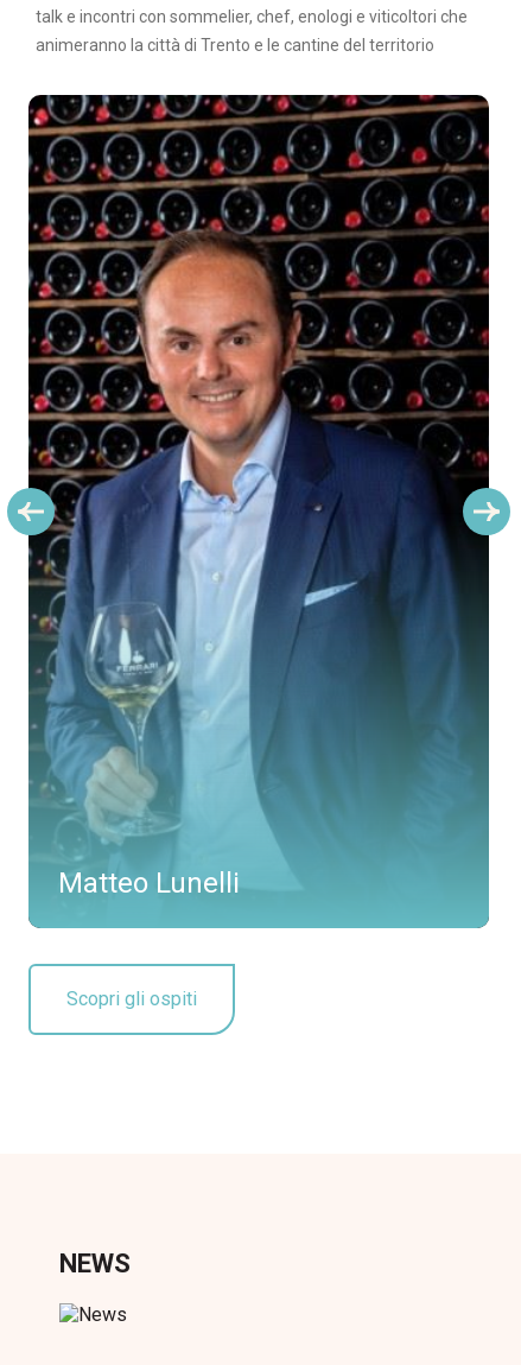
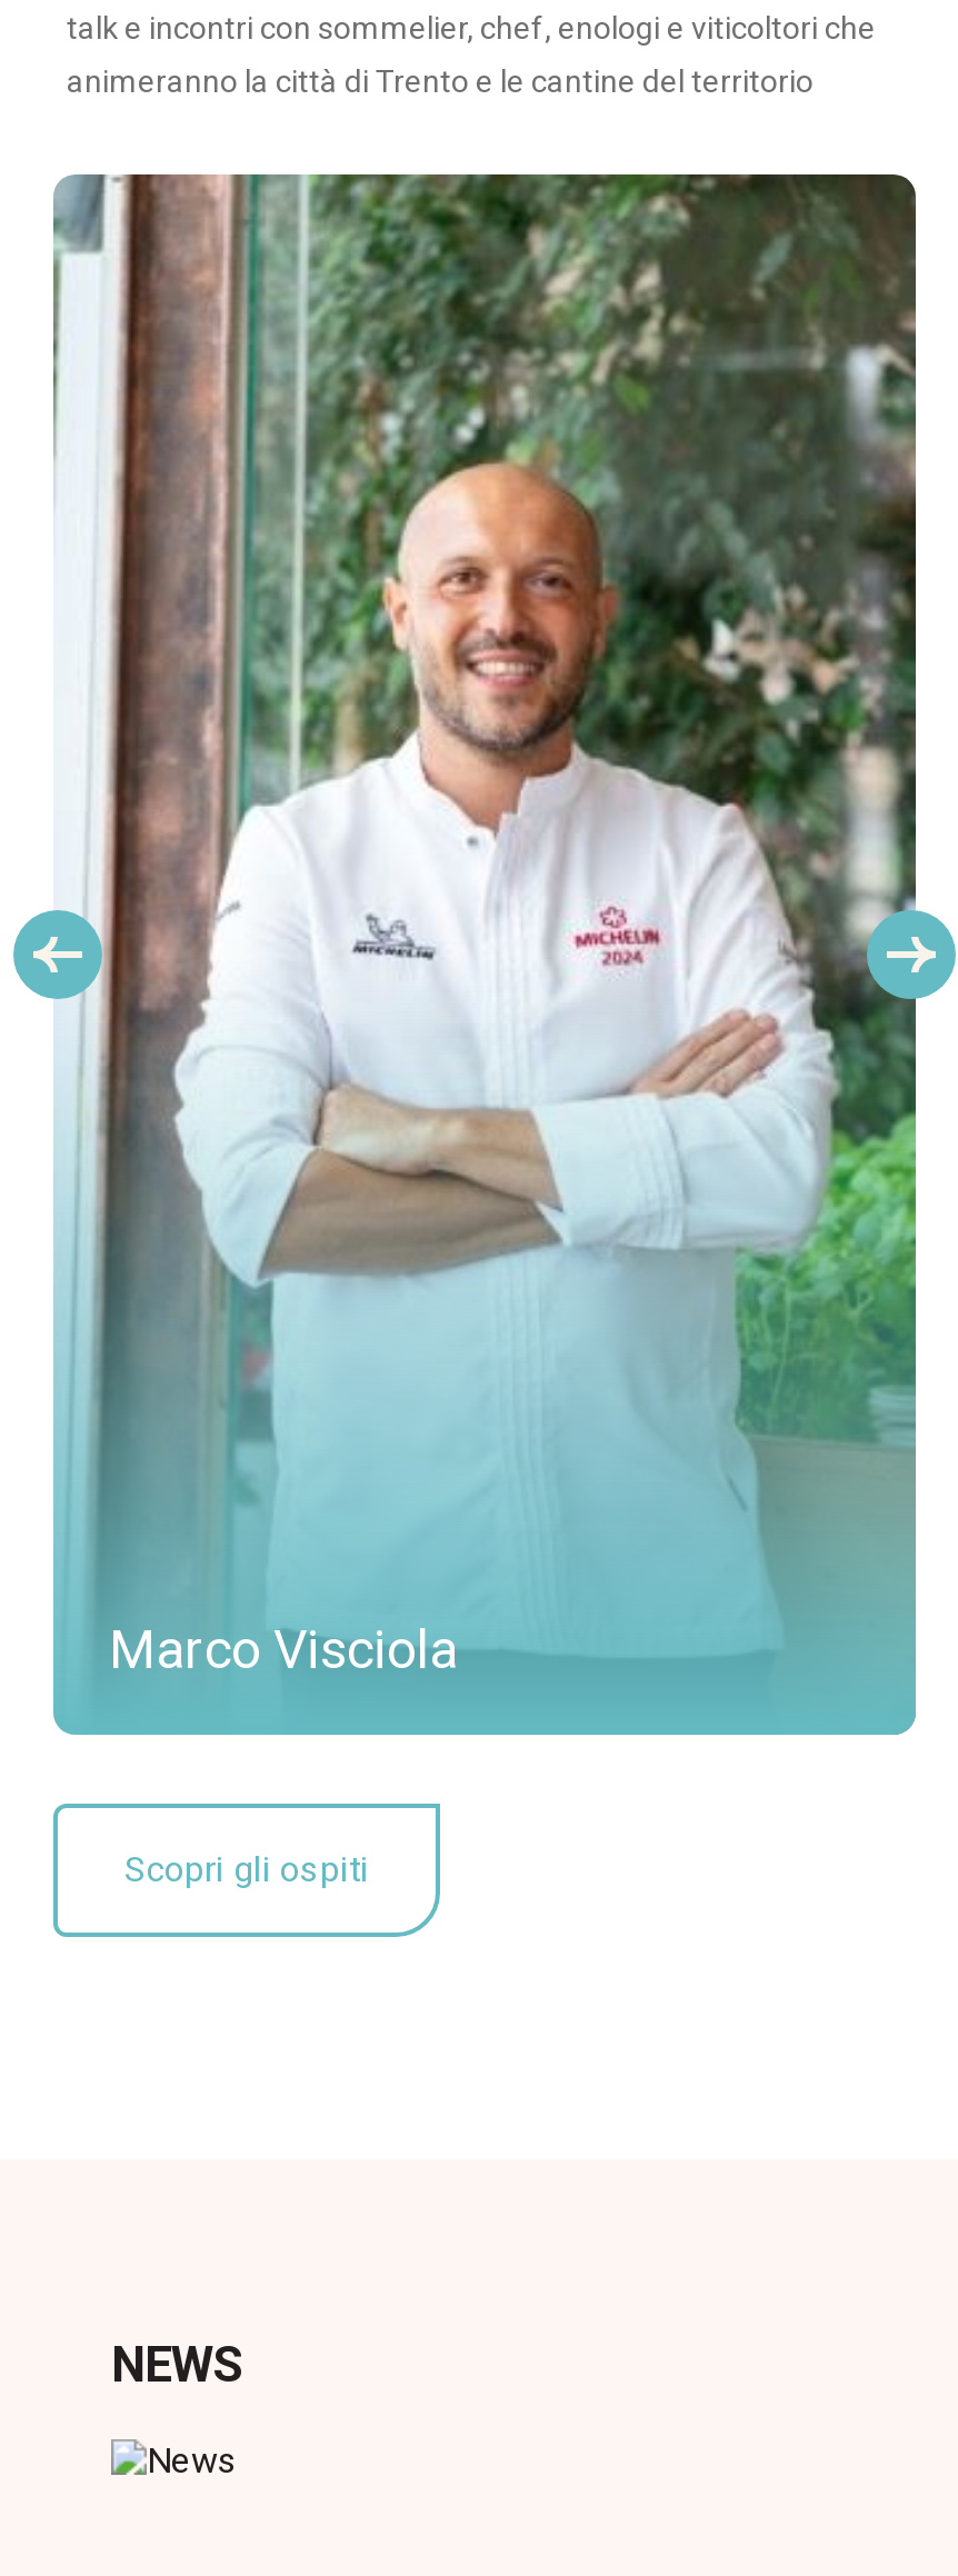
- [image]
- Matteo Lunelli
+ [image]
+ Marco Visciola
